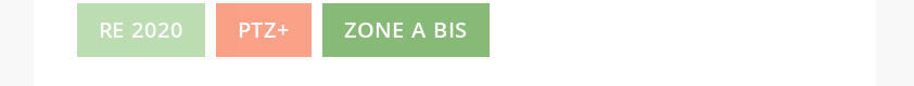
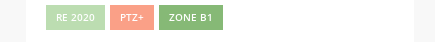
- ZONE A BIS
+ ZONE B1
